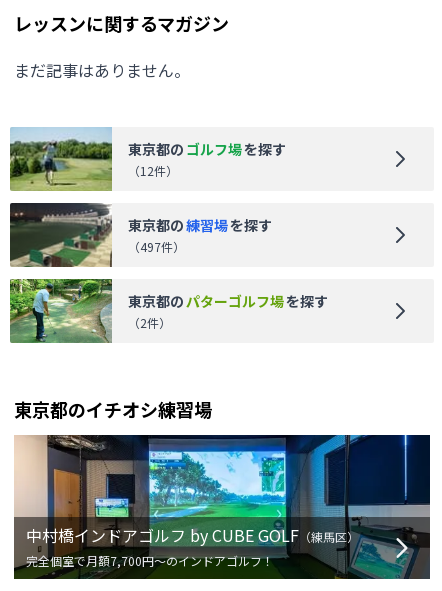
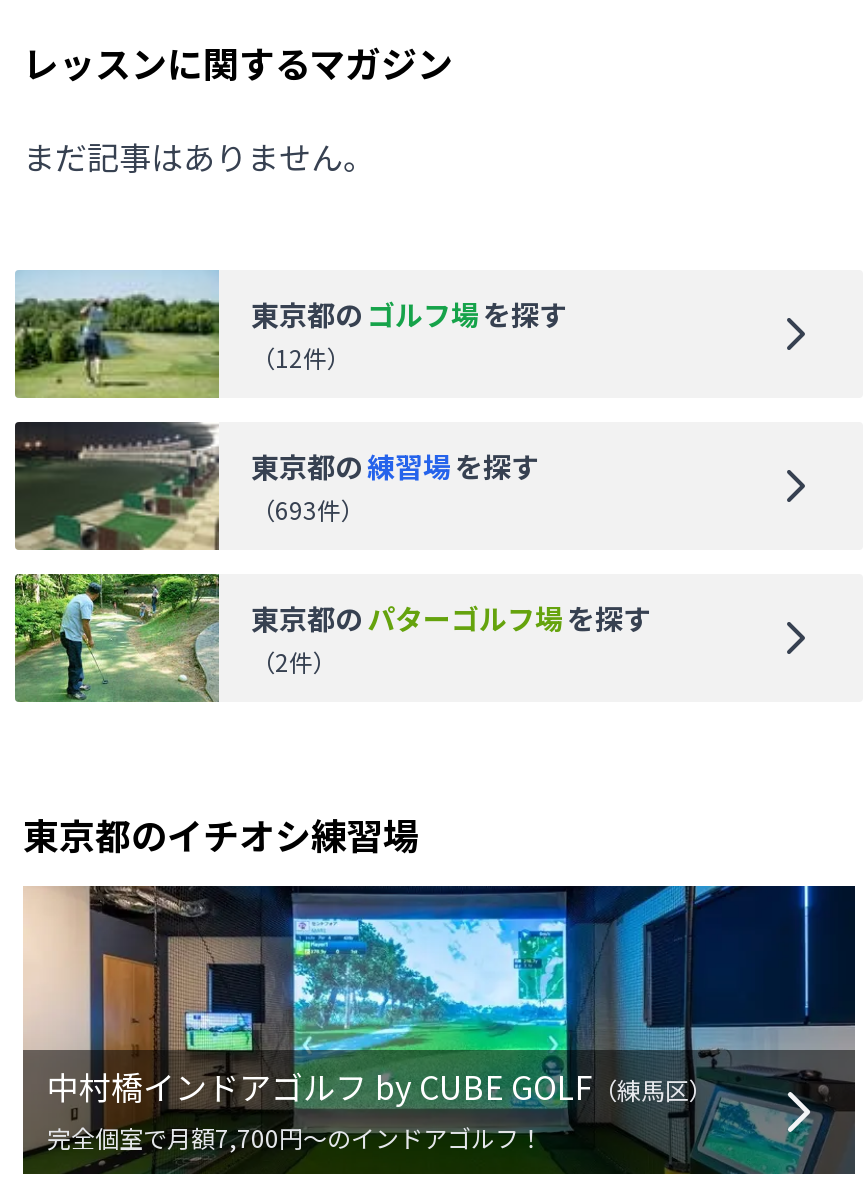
- （497件）
+ （693件）
